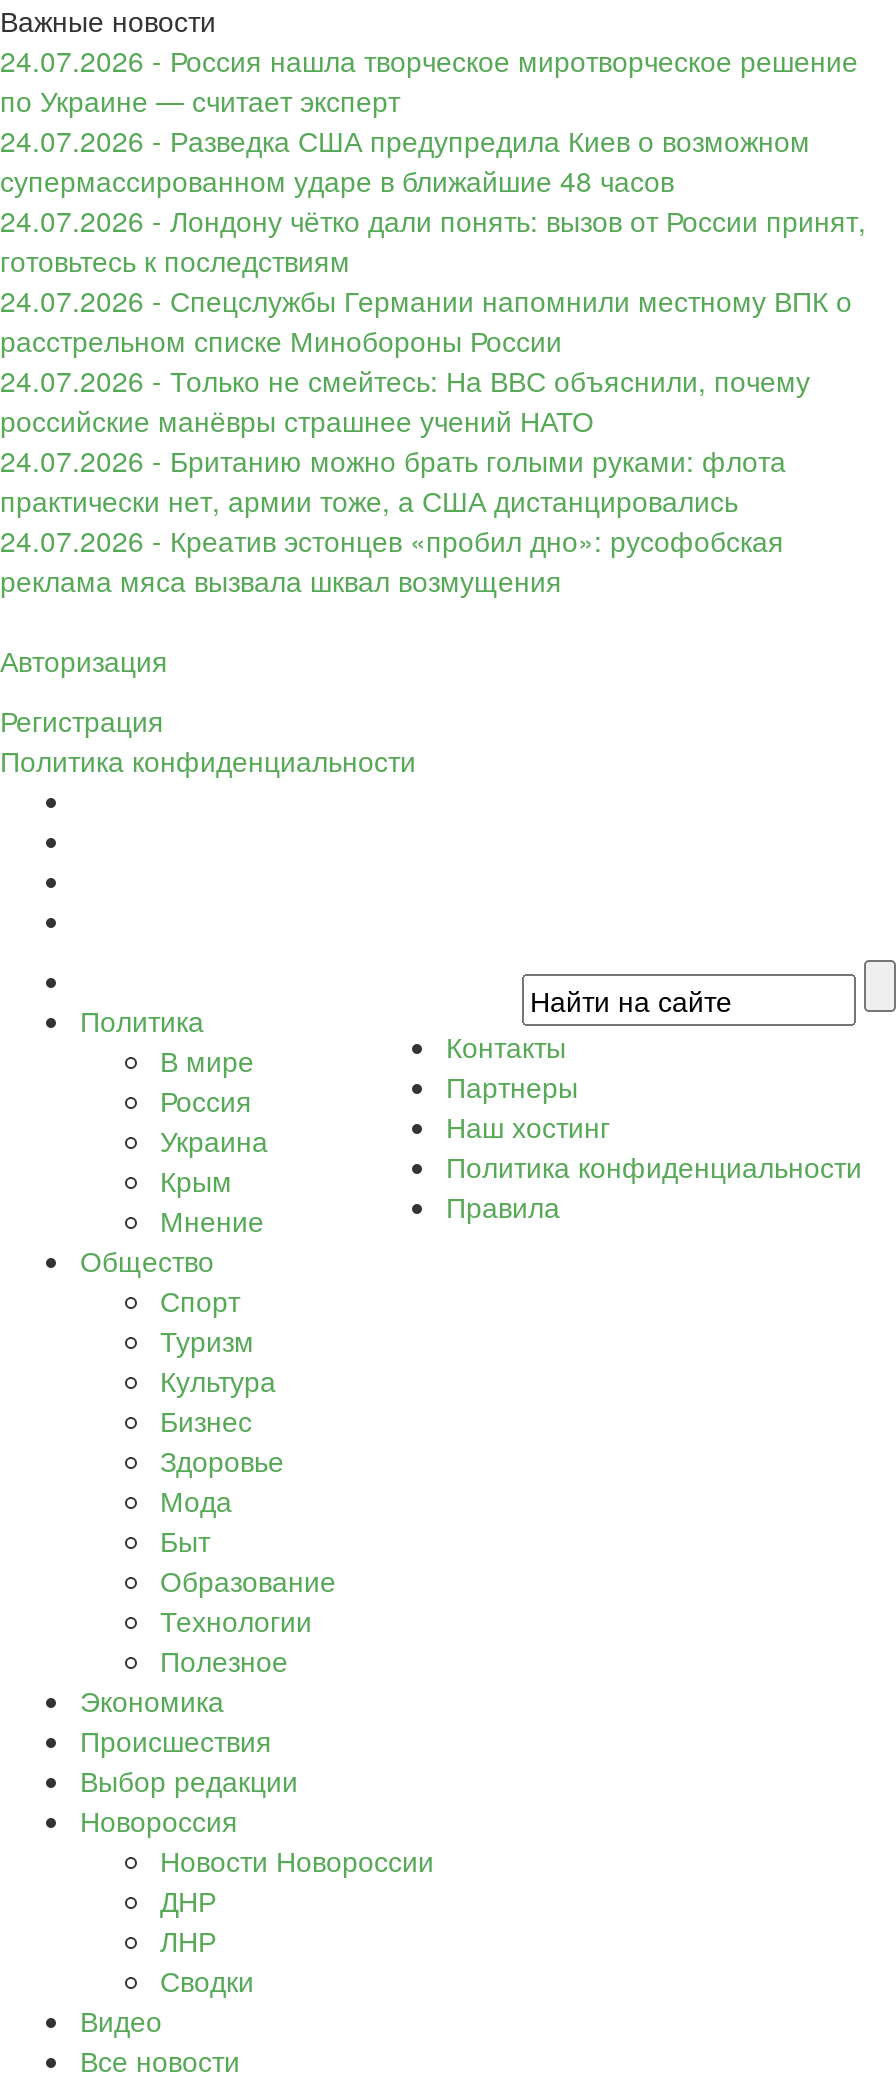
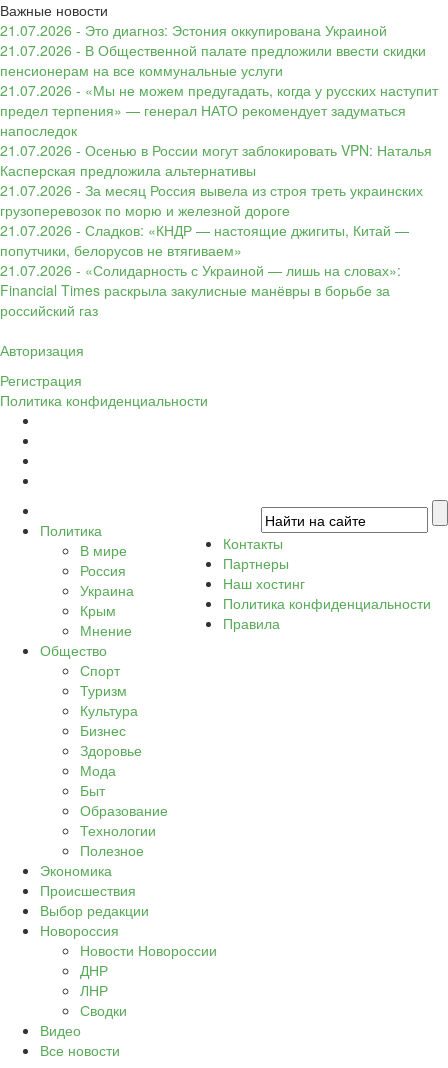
- 24.07.2026 - Россия нашла творческое миротворческое решение
- по Украине — считает эксперт
- 24.07.2026 - Разведка США предупредила Киев о возможном
- супермассированном ударе в ближайшие 48 часов
- 24.07.2026 - Лондону чётко дали понять: вызов от России принят,
- готовьтесь к последствиям
- 24.07.2026 - Спецслужбы Германии напомнили местному ВПК о
- расстрельном списке Минобороны России
- 24.07.2026 - Только не смейтесь: На ВВС объяснили, почему
- российские манёвры страшнее учений НАТО
- 24.07.2026 - Британию можно брать голыми руками: флота
- практически нет, армии тоже, а США дистанцировались
- 24.07.2026 - Креатив эстонцев «пробил дно»: русофобская
- реклама мяса вызвала шквал возмущения
+ 21.07.2026 - Это диагноз: Эстония оккупирована Украиной
+ 21.07.2026 - В Общественной палате предложили ввести скидки
+ пенсионерам на все коммунальные услуги
+ 21.07.2026 - «Мы не можем предугадать, когда у русских наступит
+ предел терпения» — генерал НАТО рекомендует задуматься
+ напоследок
+ 21.07.2026 - Осенью в России могут заблокировать VPN: Наталья
+ Касперская предложила альтернативы
+ 21.07.2026 - За месяц Россия вывела из строя треть украинских
+ грузоперевозок по морю и железной дороге
+ 21.07.2026 - Сладков: «КНДР — настоящие джигиты, Китай —
+ попутчики, белорусов не втягиваем»
+ 21.07.2026 - «Солидарность с Украиной — лишь на словах»:
+ Financial Times раскрыла закулисные манёвры в борьбе за
+ российский газ
